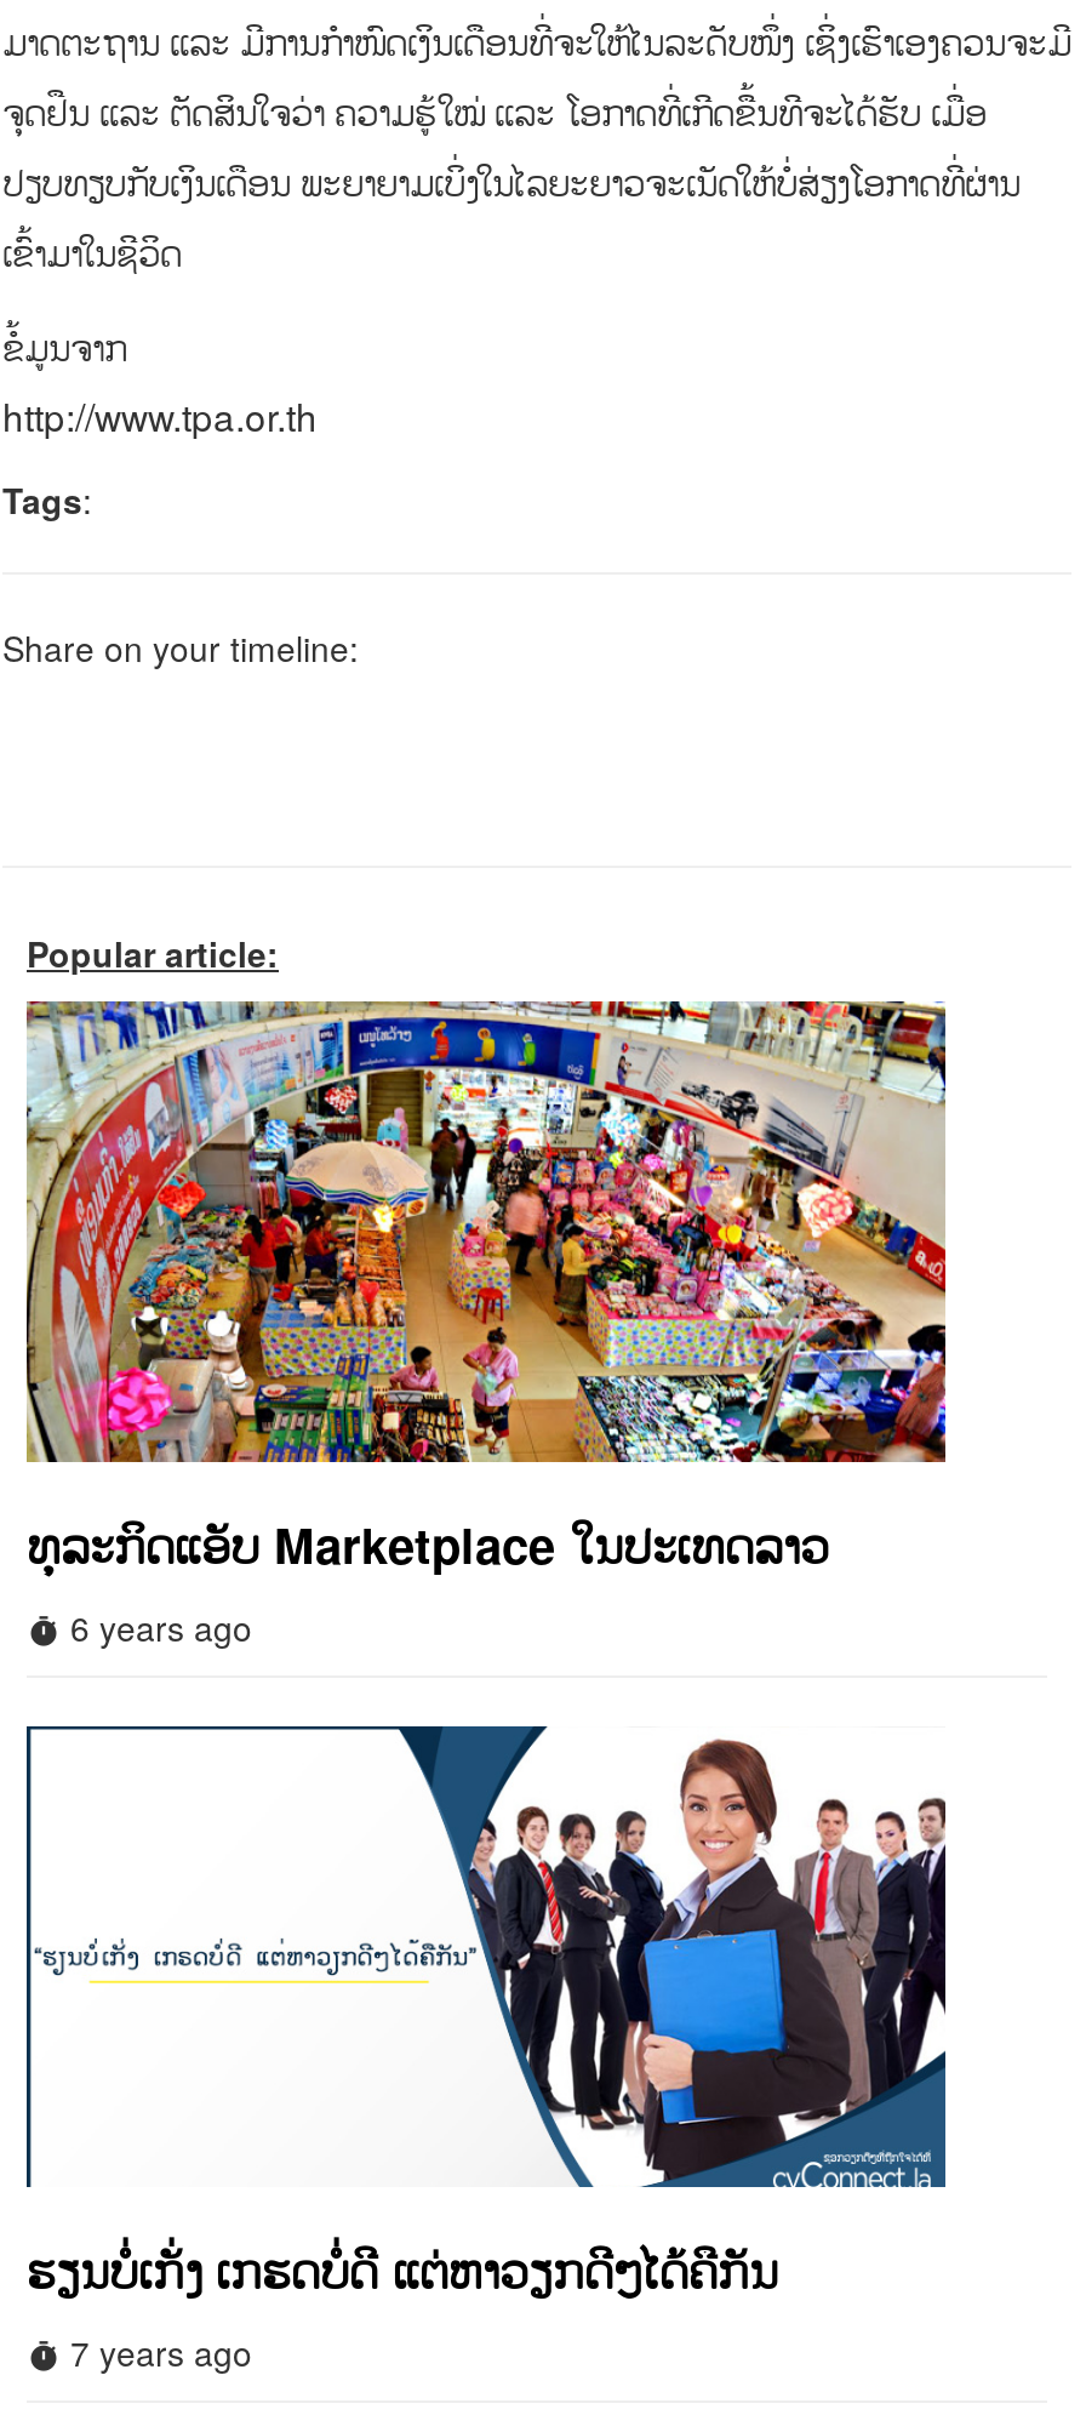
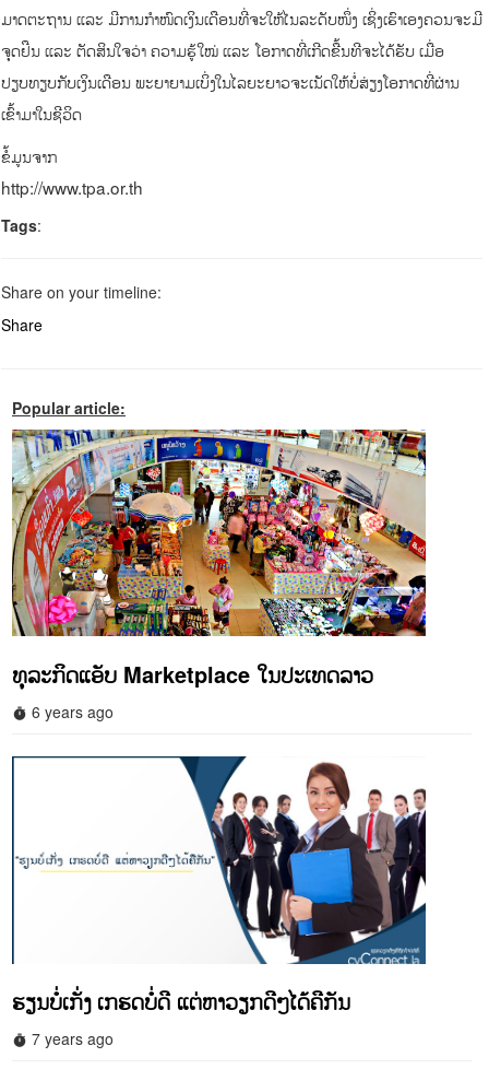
+ Share
